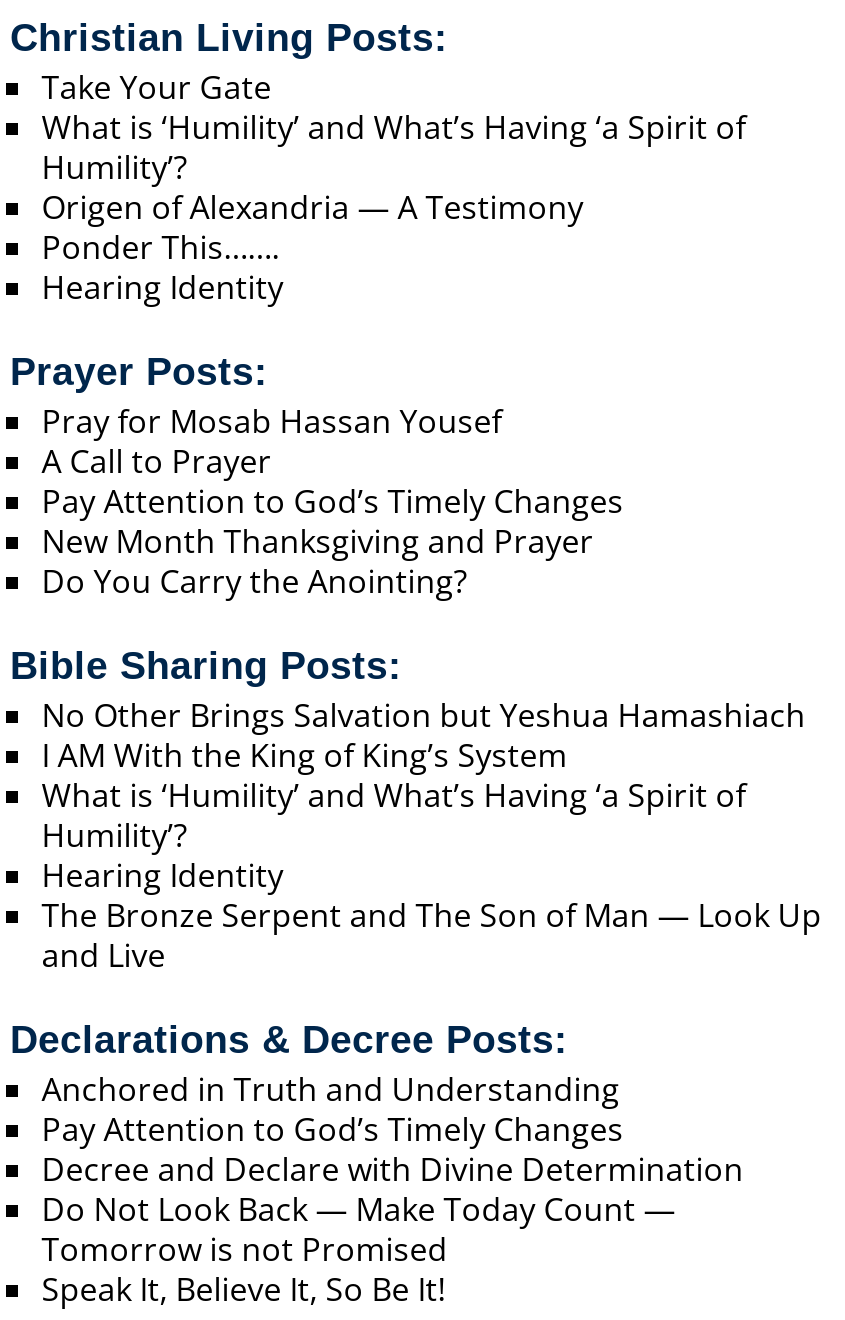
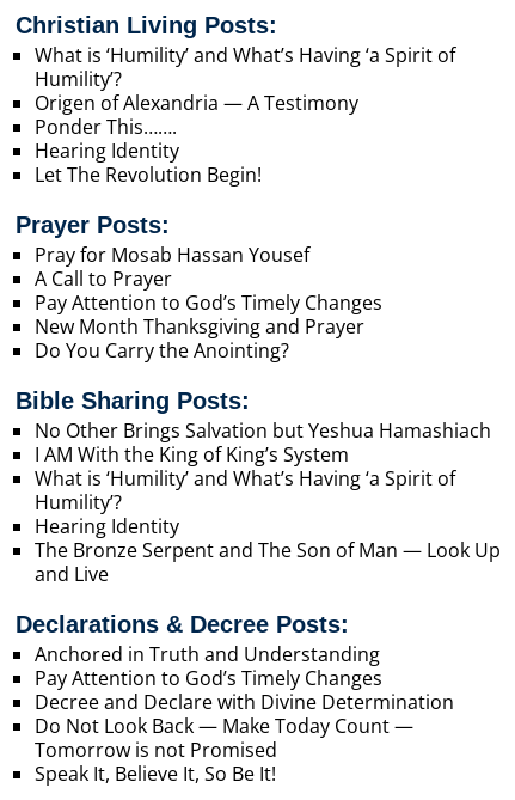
- Take Your Gate

moved up: What is ‘Humility’ and What’s Having ‘a Spirit of | Humility’? | Origen of Alexandria — A Testimony | Ponder This……. | Hearing Identity

+ Let The Revolution Begin!
